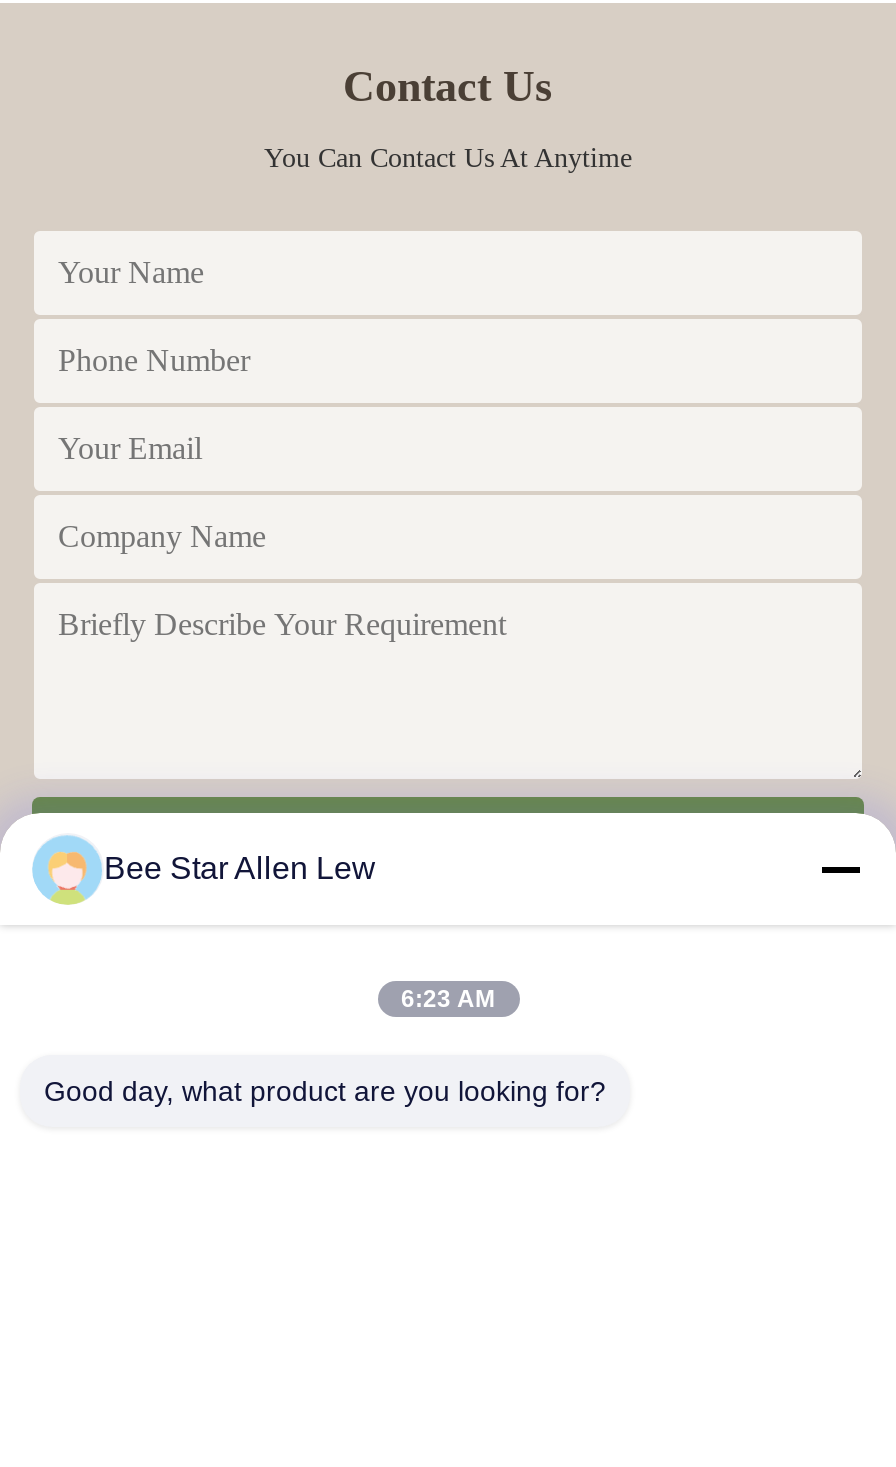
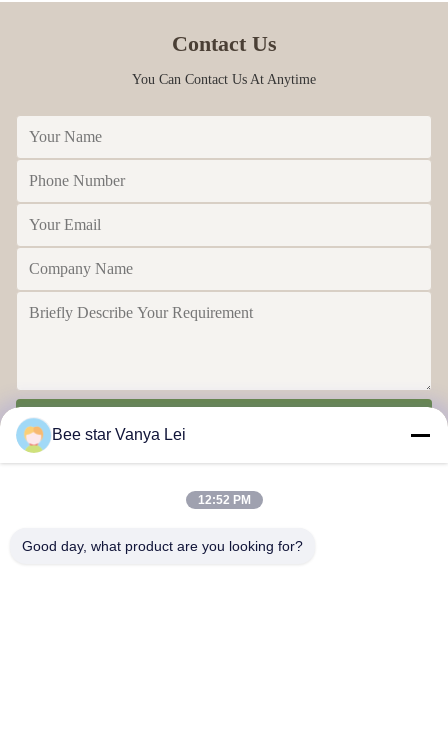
- Bee Star Allen Lew
+ Bee star Vanya Lei

- 6:23 AM
+ 12:52 PM
